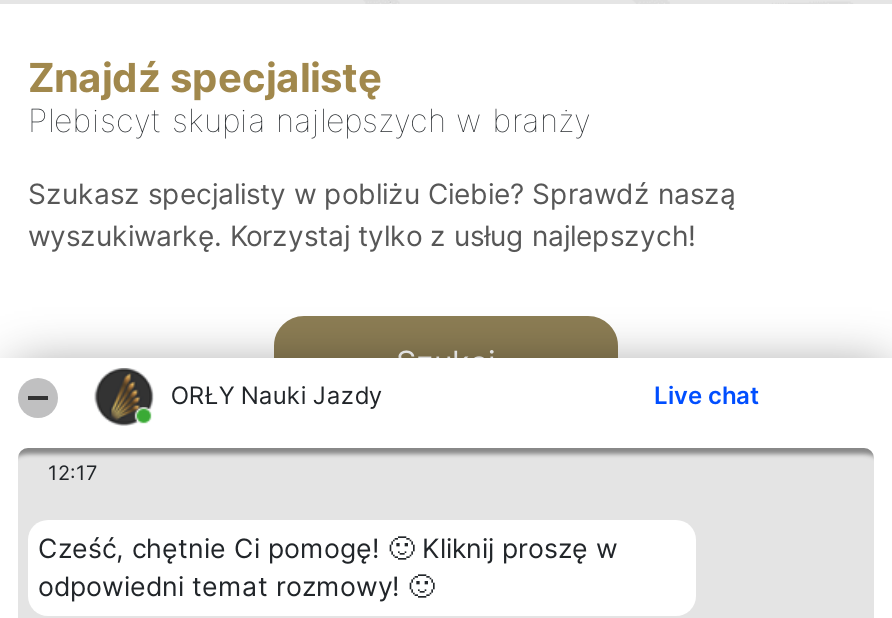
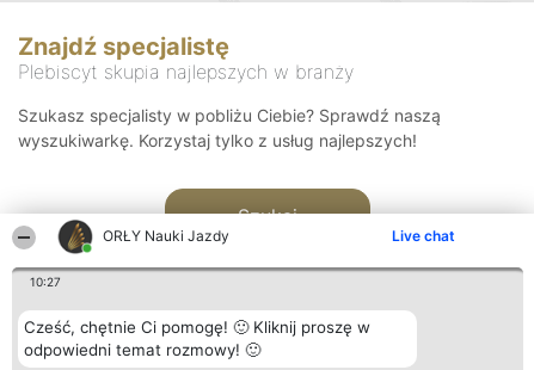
- 12:17
+ 10:27
